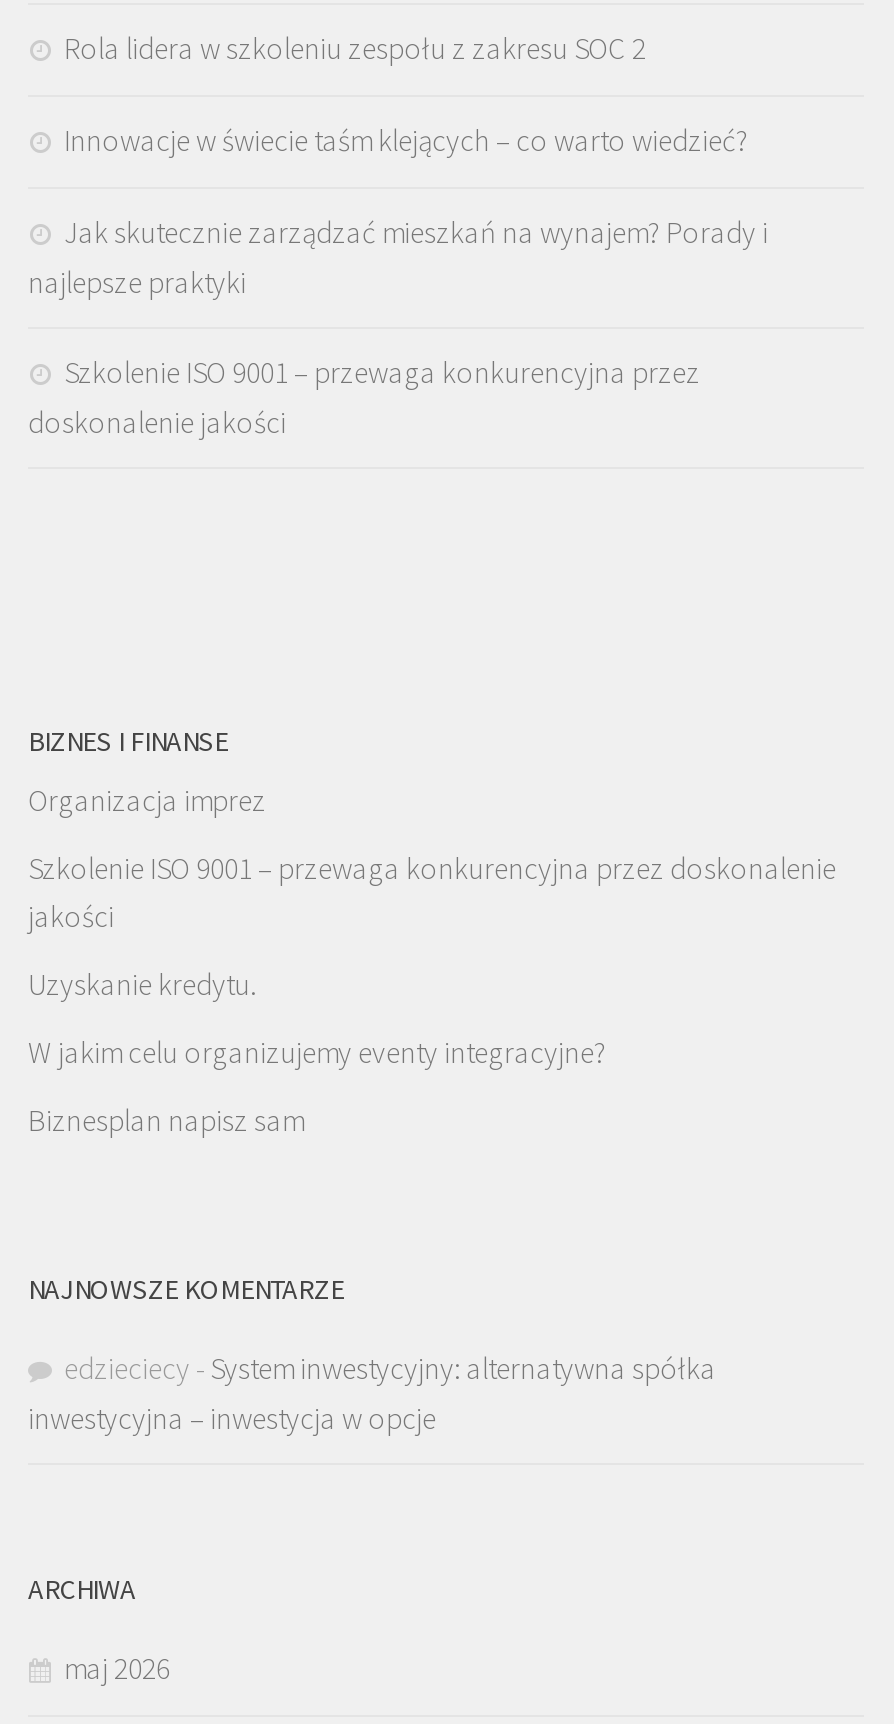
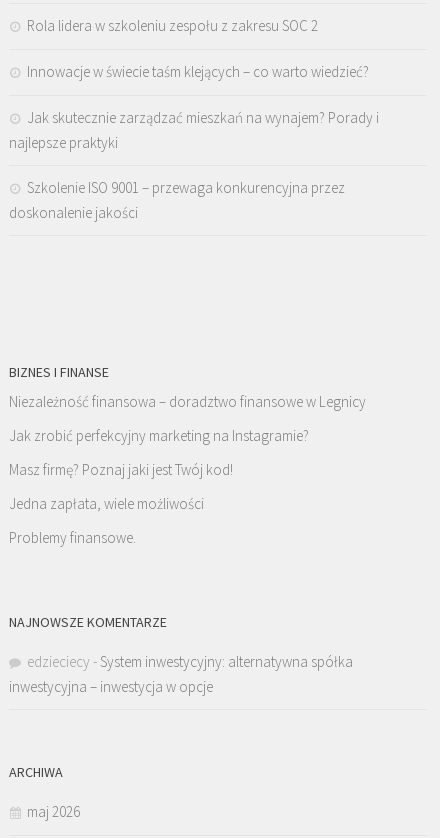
- Organizacja imprez
+ Niezależność finansowa – doradztwo finansowe w Legnicy

- Szkolenie ISO 9001 – przewaga konkurencyjna przez doskonalenie
- jakości
+ Jak zrobić perfekcyjny marketing na Instagramie?

- Uzyskanie kredytu.
+ Masz firmę? Poznaj jaki jest Twój kod!

- W jakim celu organizujemy eventy integracyjne?
+ Jedna zapłata, wiele możliwości

- Biznesplan napisz sam
+ Problemy finansowe.
